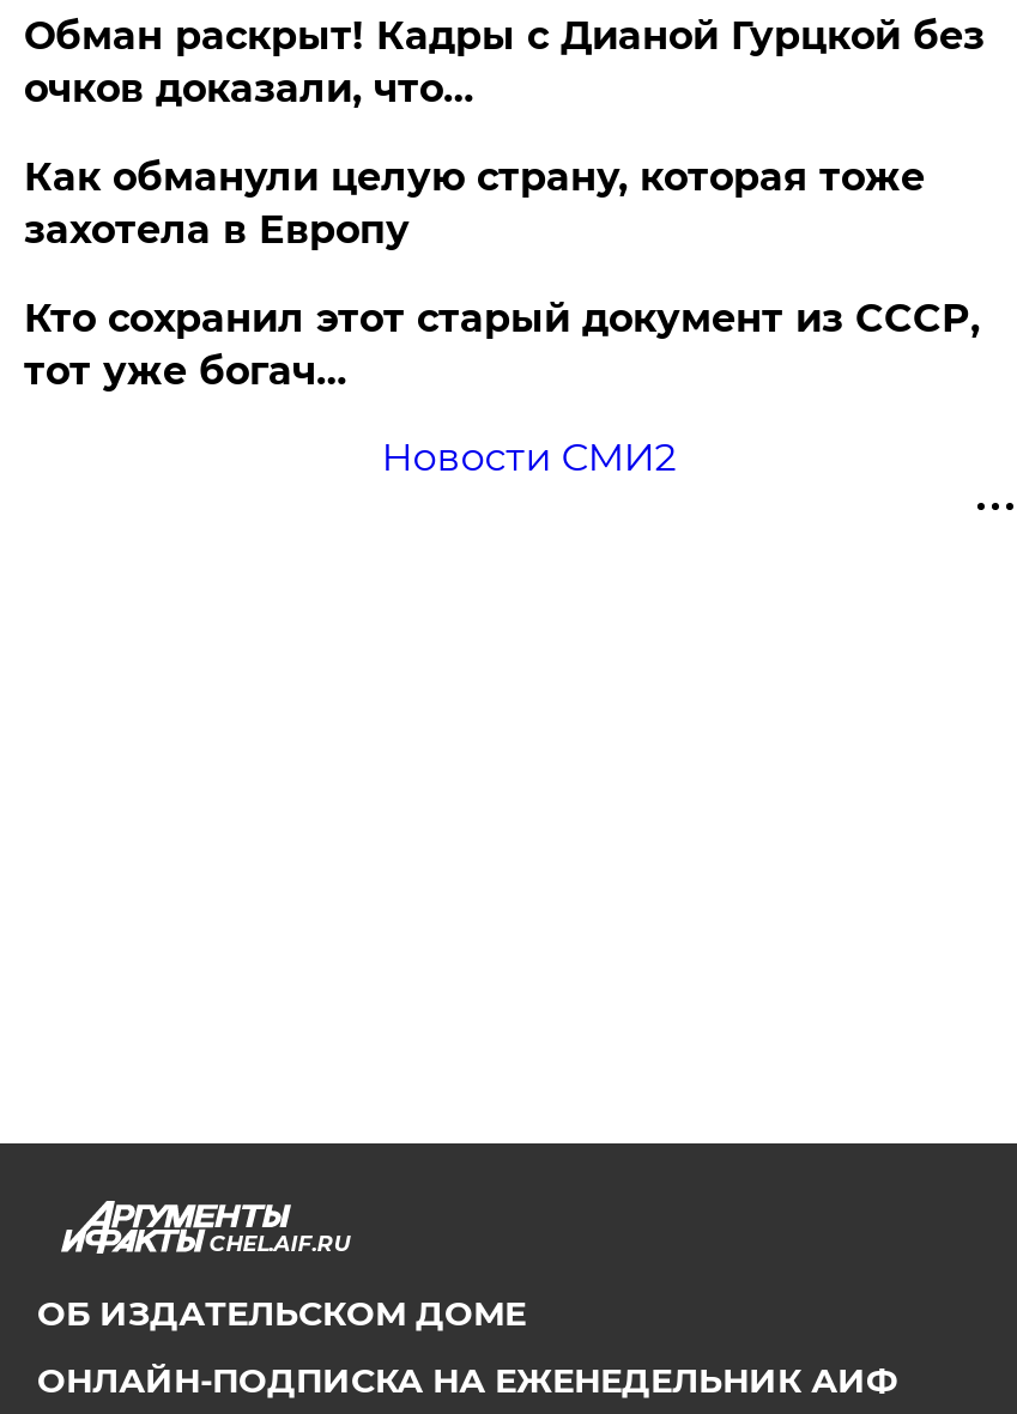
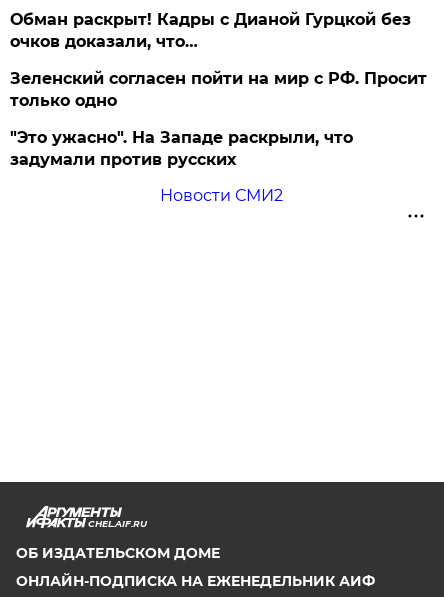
- Как обманули целую страну, которая тоже
- захотела в Европу
+ Зеленский согласен пойти на мир с РФ. Просит
+ только одно

- Кто сохранил этот старый документ из СССР,
- тот уже богач…
+ "Это ужасно". На Западе раскрыли, что
+ задумали против русских
